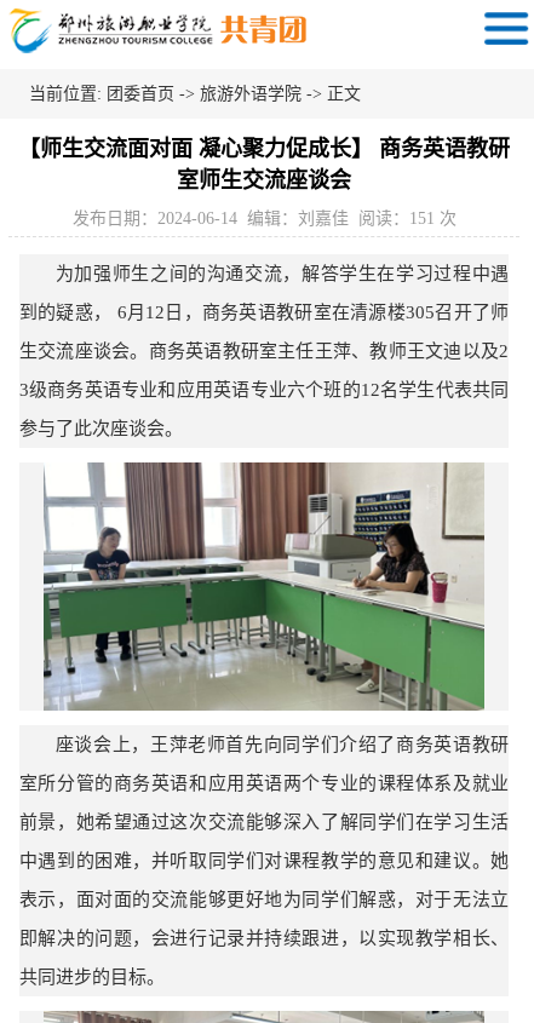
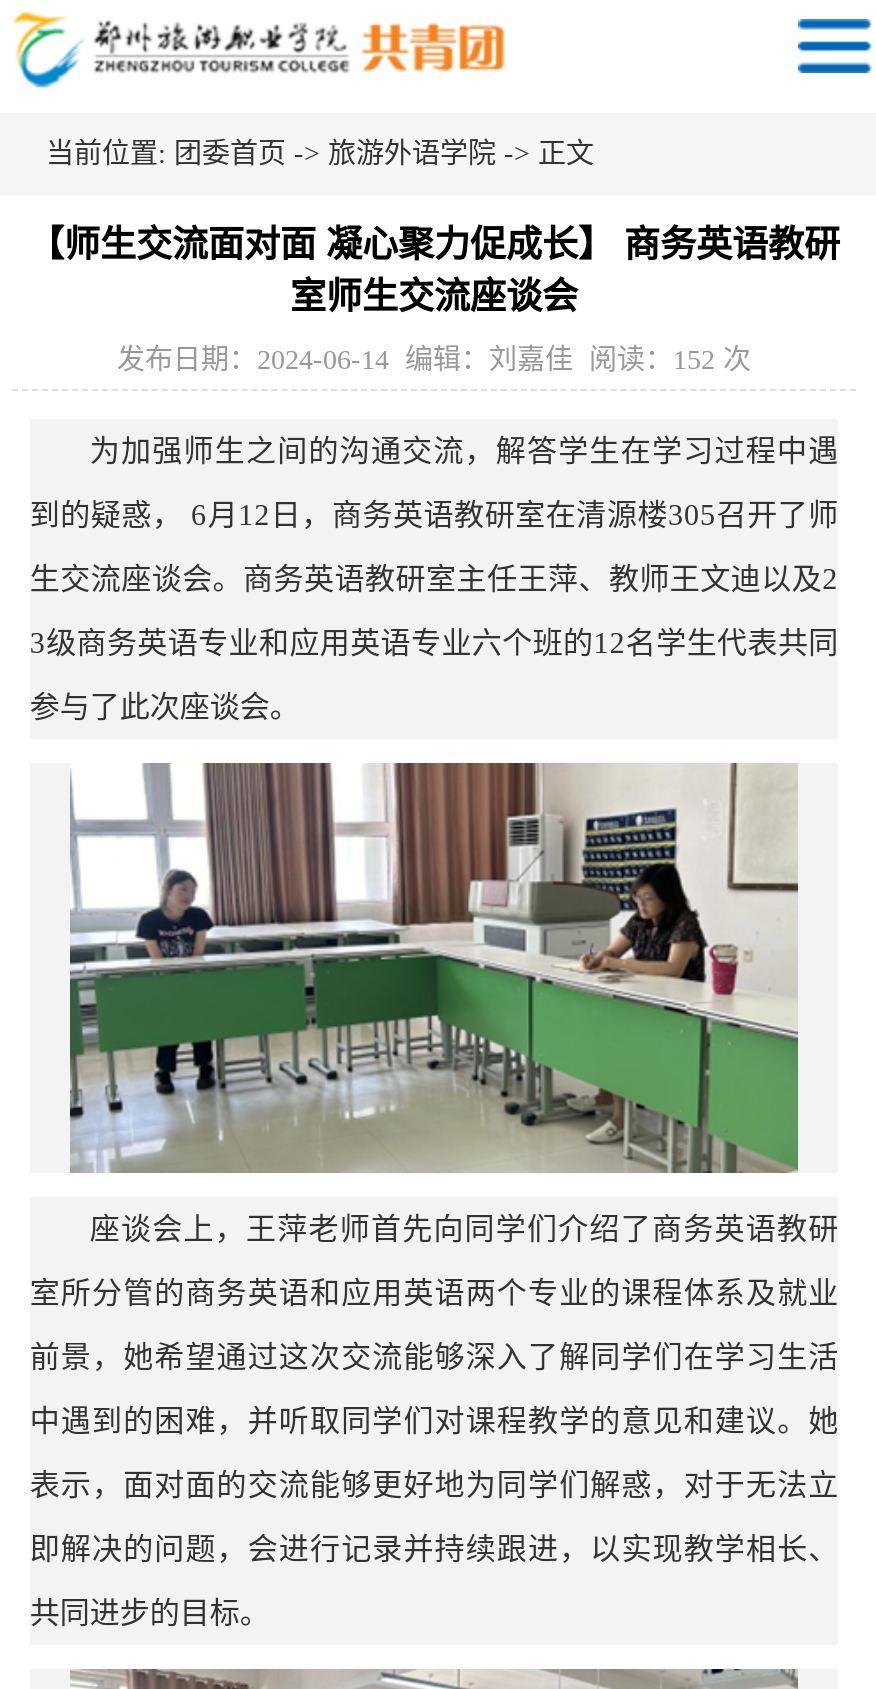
- 发布日期：2024-06-14 编辑：刘嘉佳 阅读：151次
+ 发布日期：2024-06-14 编辑：刘嘉佳 阅读：152次
